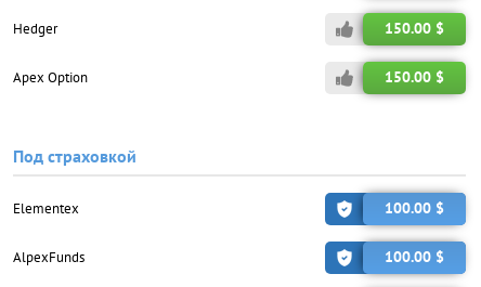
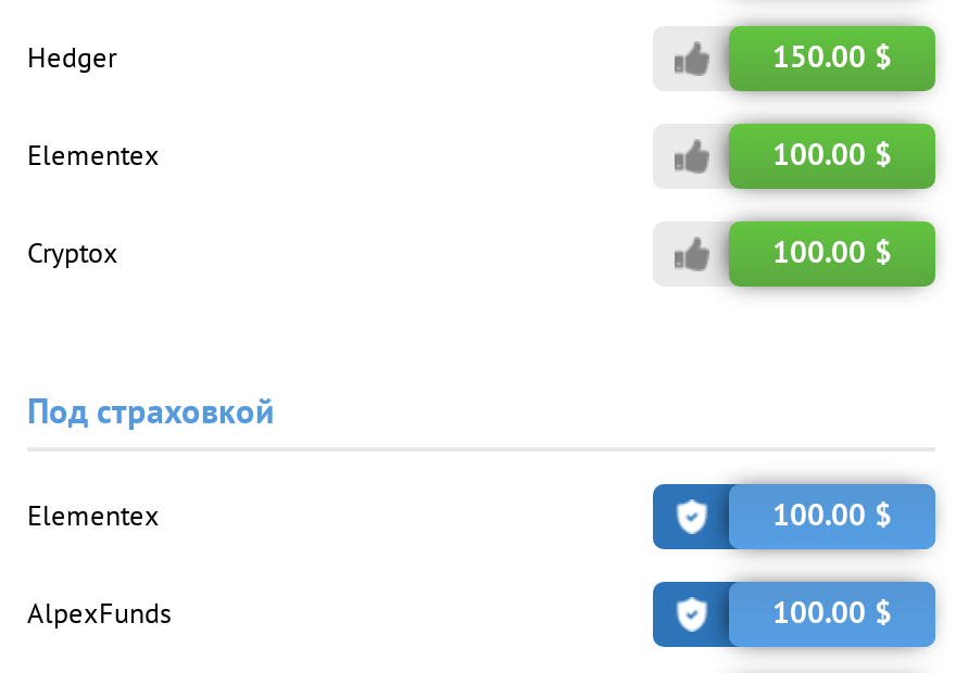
- Apex Option
- 150.00 $
+ Elementex
+ 100.00 $
+ Cryptox
+ 100.00 $
